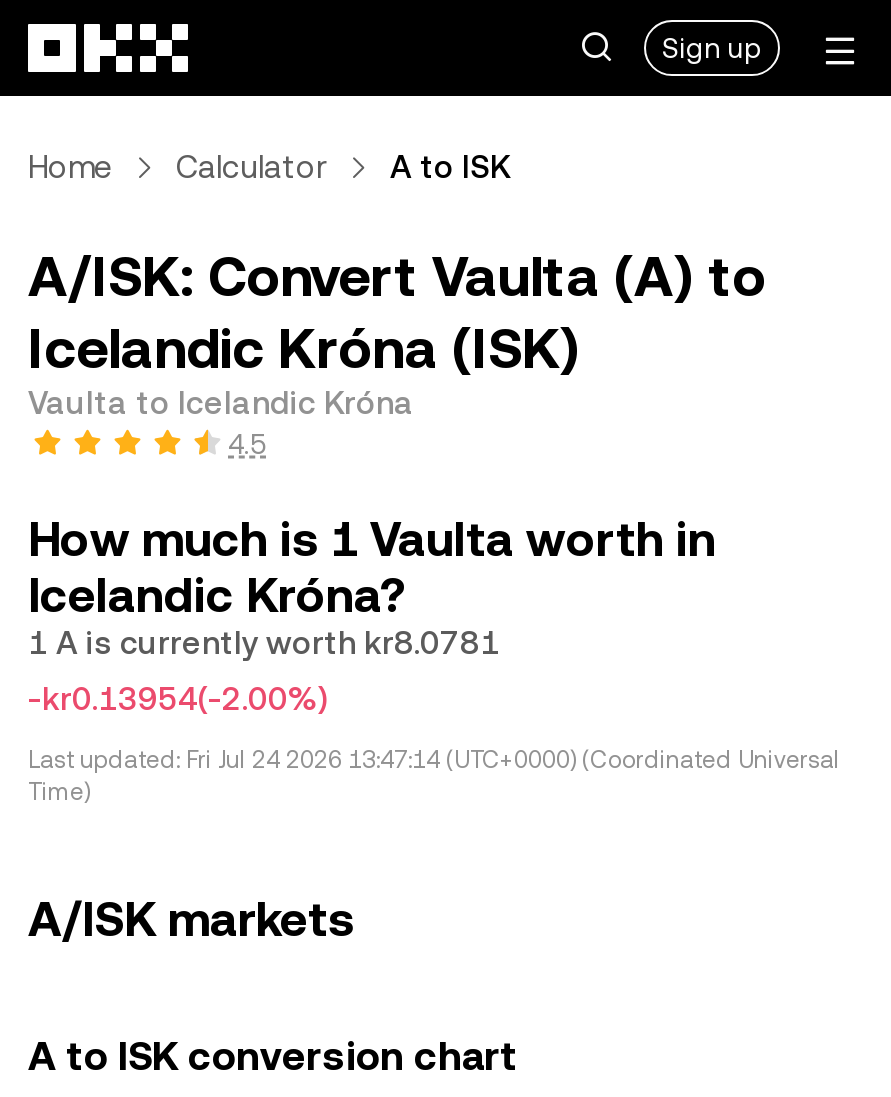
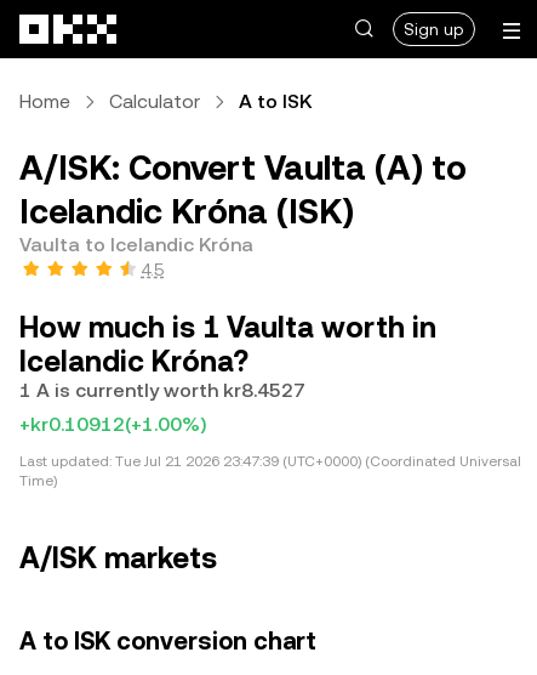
- 1 A is currently worth kr8.0781
+ 1 A is currently worth kr8.4527

- -kr0.13954(-2.00%)
+ +kr0.10912(+1.00%)

- Last updated: Fri Jul 24 2026 13:47:14 (UTC+0000) (Coordinated Universal
+ Last updated: Tue Jul 21 2026 23:47:39 (UTC+0000) (Coordinated Universal
